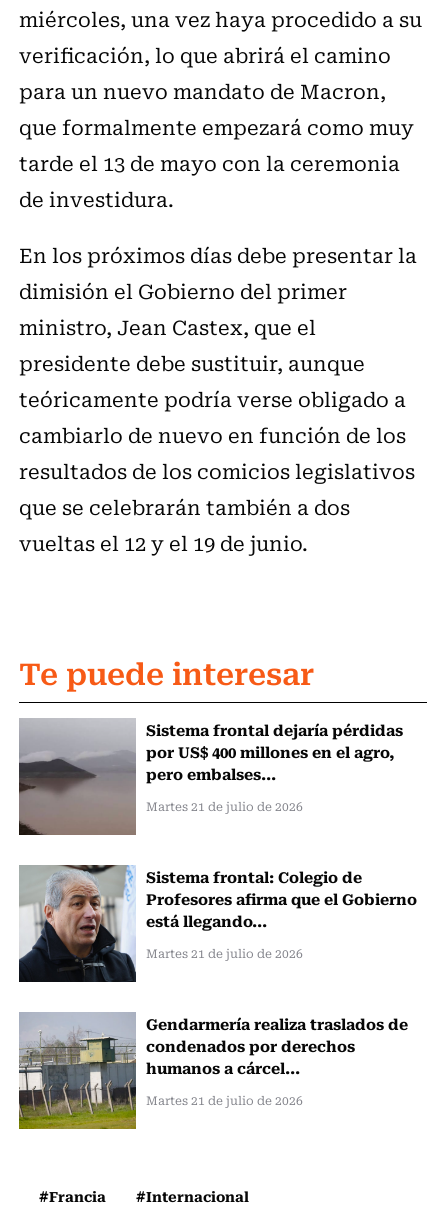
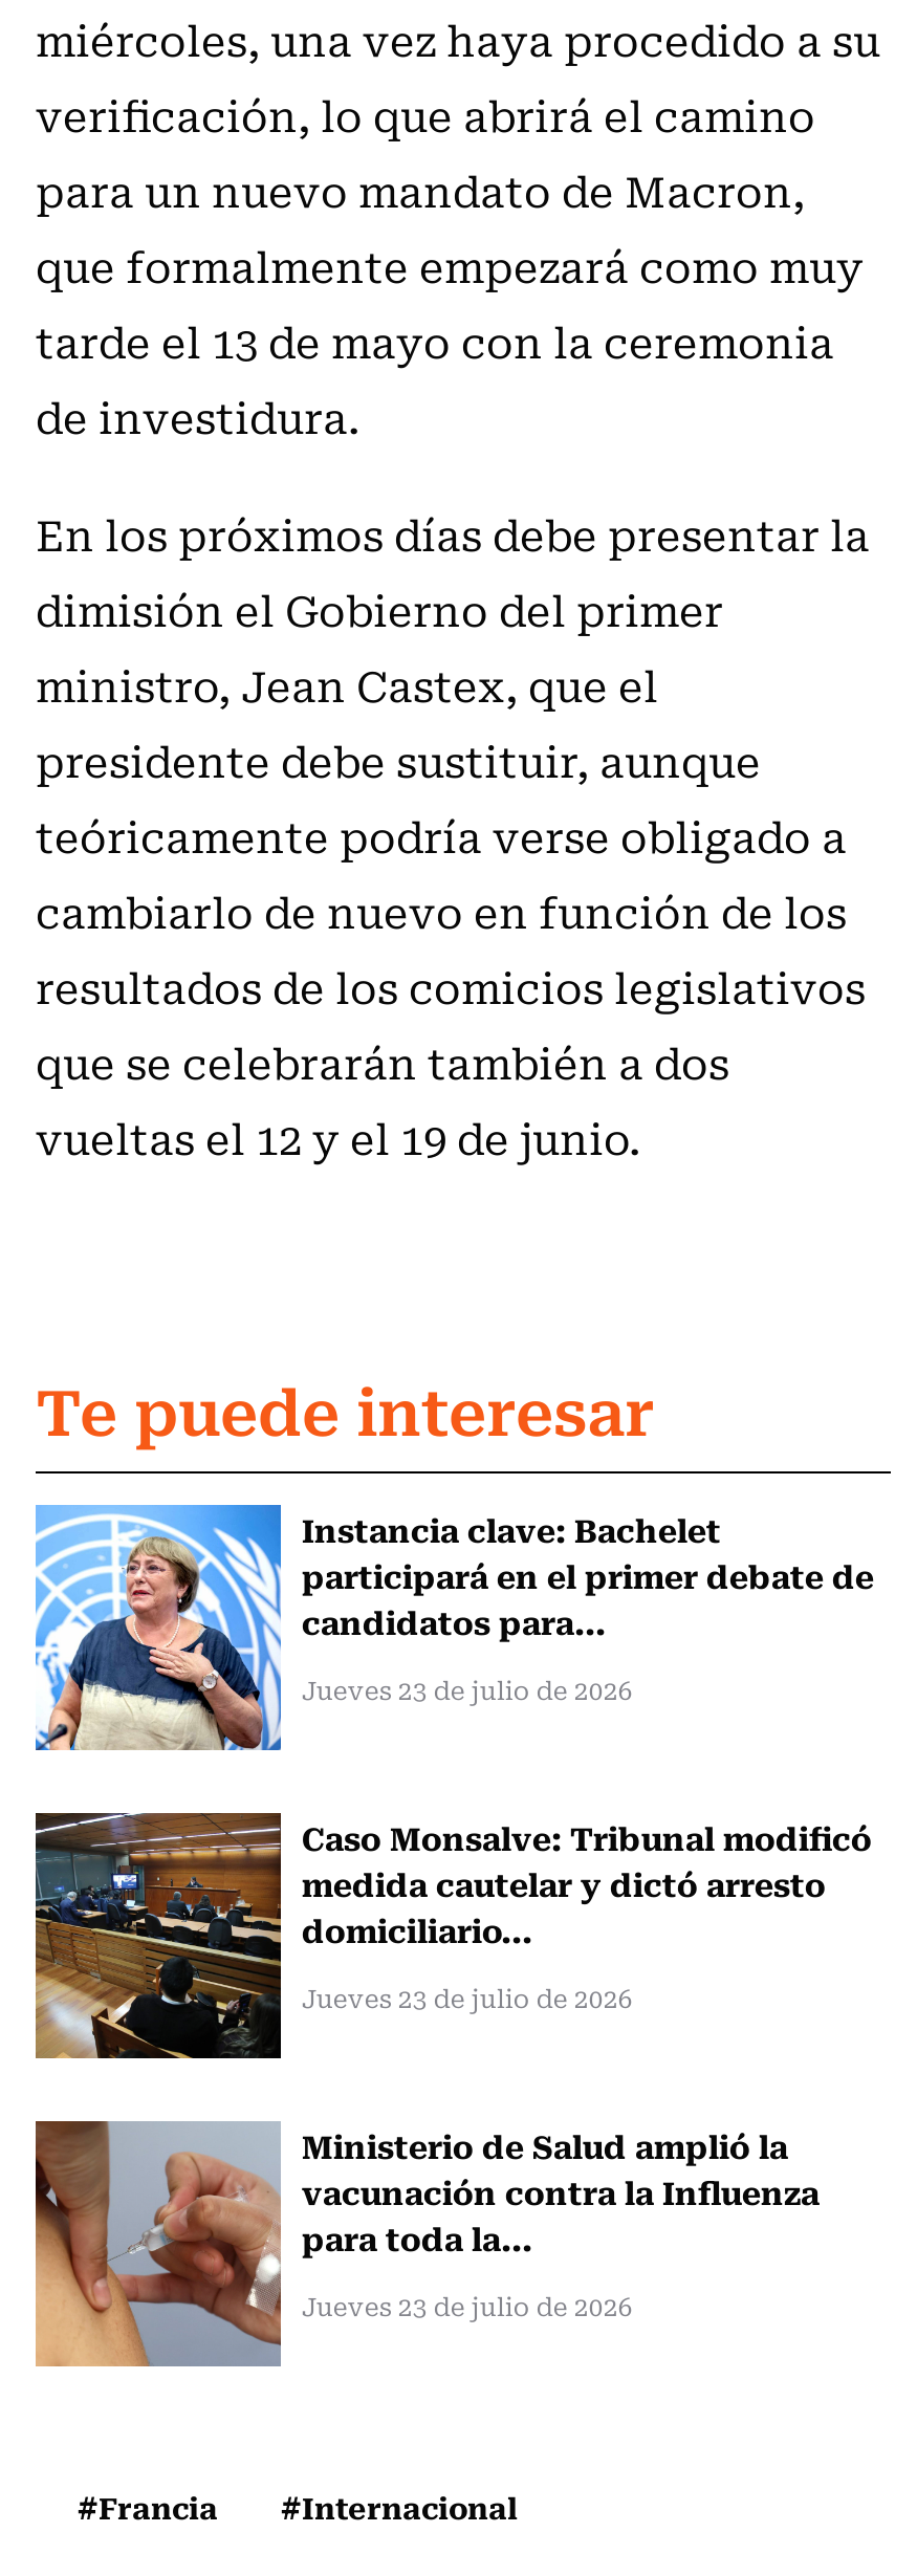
- [image]
- Sistema frontal dejaría pérdidas
- por US$ 400 millones en el agro,
- pero embalses...
+ [image]
+ Instancia clave: Bachelet
+ participará en el primer debate de
+ candidatos para...

- Martes 21 de julio de 2026
+ Jueves 23 de julio de 2026

- [image]
- Sistema frontal: Colegio de
- Profesores afirma que el Gobierno
- está llegando...
+ [image]
+ Caso Monsalve: Tribunal modificó
+ medida cautelar y dictó arresto
+ domiciliario...

- Martes 21 de julio de 2026
+ Jueves 23 de julio de 2026

- [image]
- Gendarmería realiza traslados de
- condenados por derechos
- humanos a cárcel...
+ [image]
+ Ministerio de Salud amplió la
+ vacunación contra la Influenza
+ para toda la...

- Martes 21 de julio de 2026
+ Jueves 23 de julio de 2026
